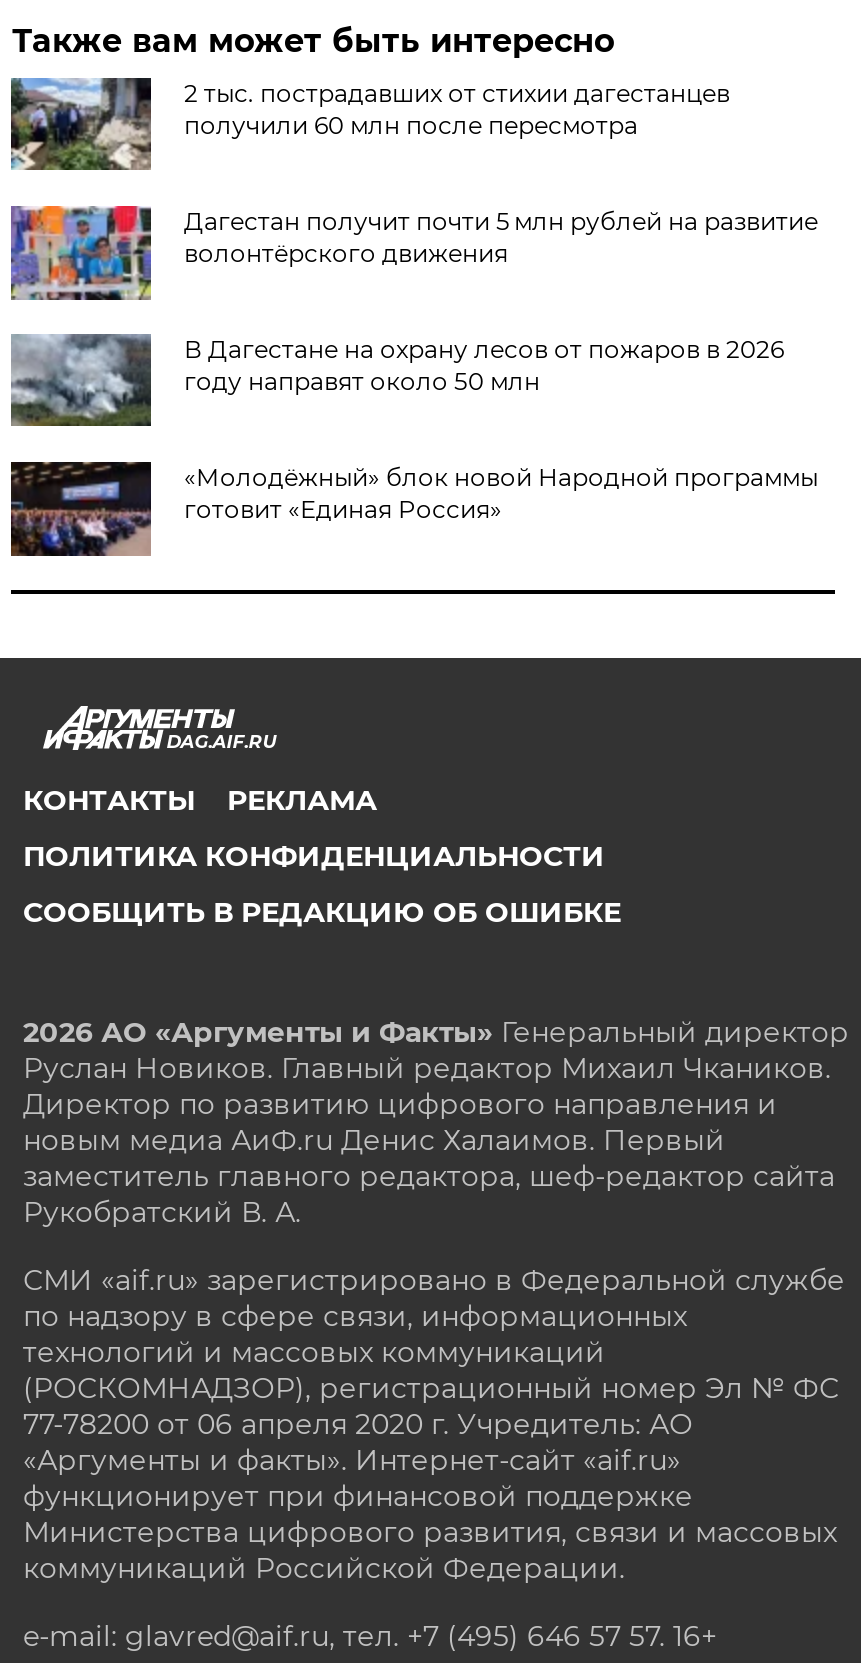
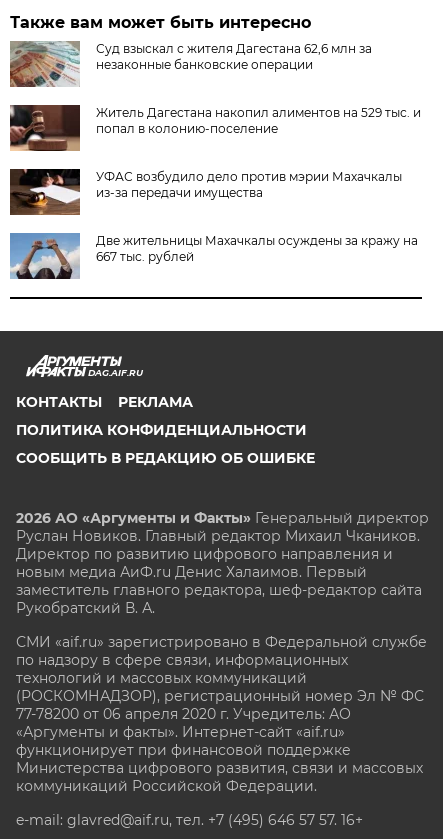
- [image]
- 2 тыс. пострадавших от стихии дагестанцев
- получили 60 млн после пересмотра
+ [image]
+ Суд взыскал с жителя Дагестана 62,6 млн за
+ незаконные банковские операции

- [image]
- Дагестан получит почти 5 млн рублей на развитие
- волонтёрского движения
+ [image]
+ Житель Дагестана накопил алиментов на 529 тыс. и
+ попал в колонию-поселение

- [image]
- В Дагестане на охрану лесов от пожаров в 2026
- году направят около 50 млн
+ [image]
+ УФАС возбудило дело против мэрии Махачкалы
+ из-за передачи имущества

- [image]
- «Молодёжный» блок новой Народной программы
- готовит «Единая Россия»
+ [image]
+ Две жительницы Махачкалы осуждены за кражу на
+ 667 тыс. рублей
